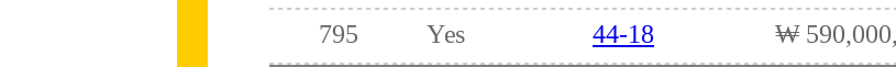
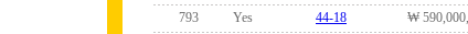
- 795
+ 793
